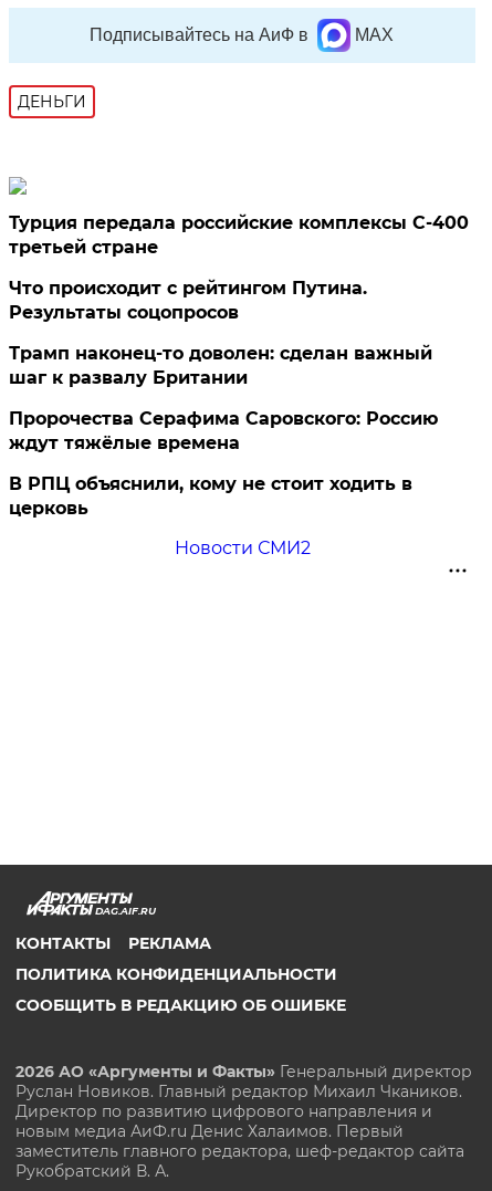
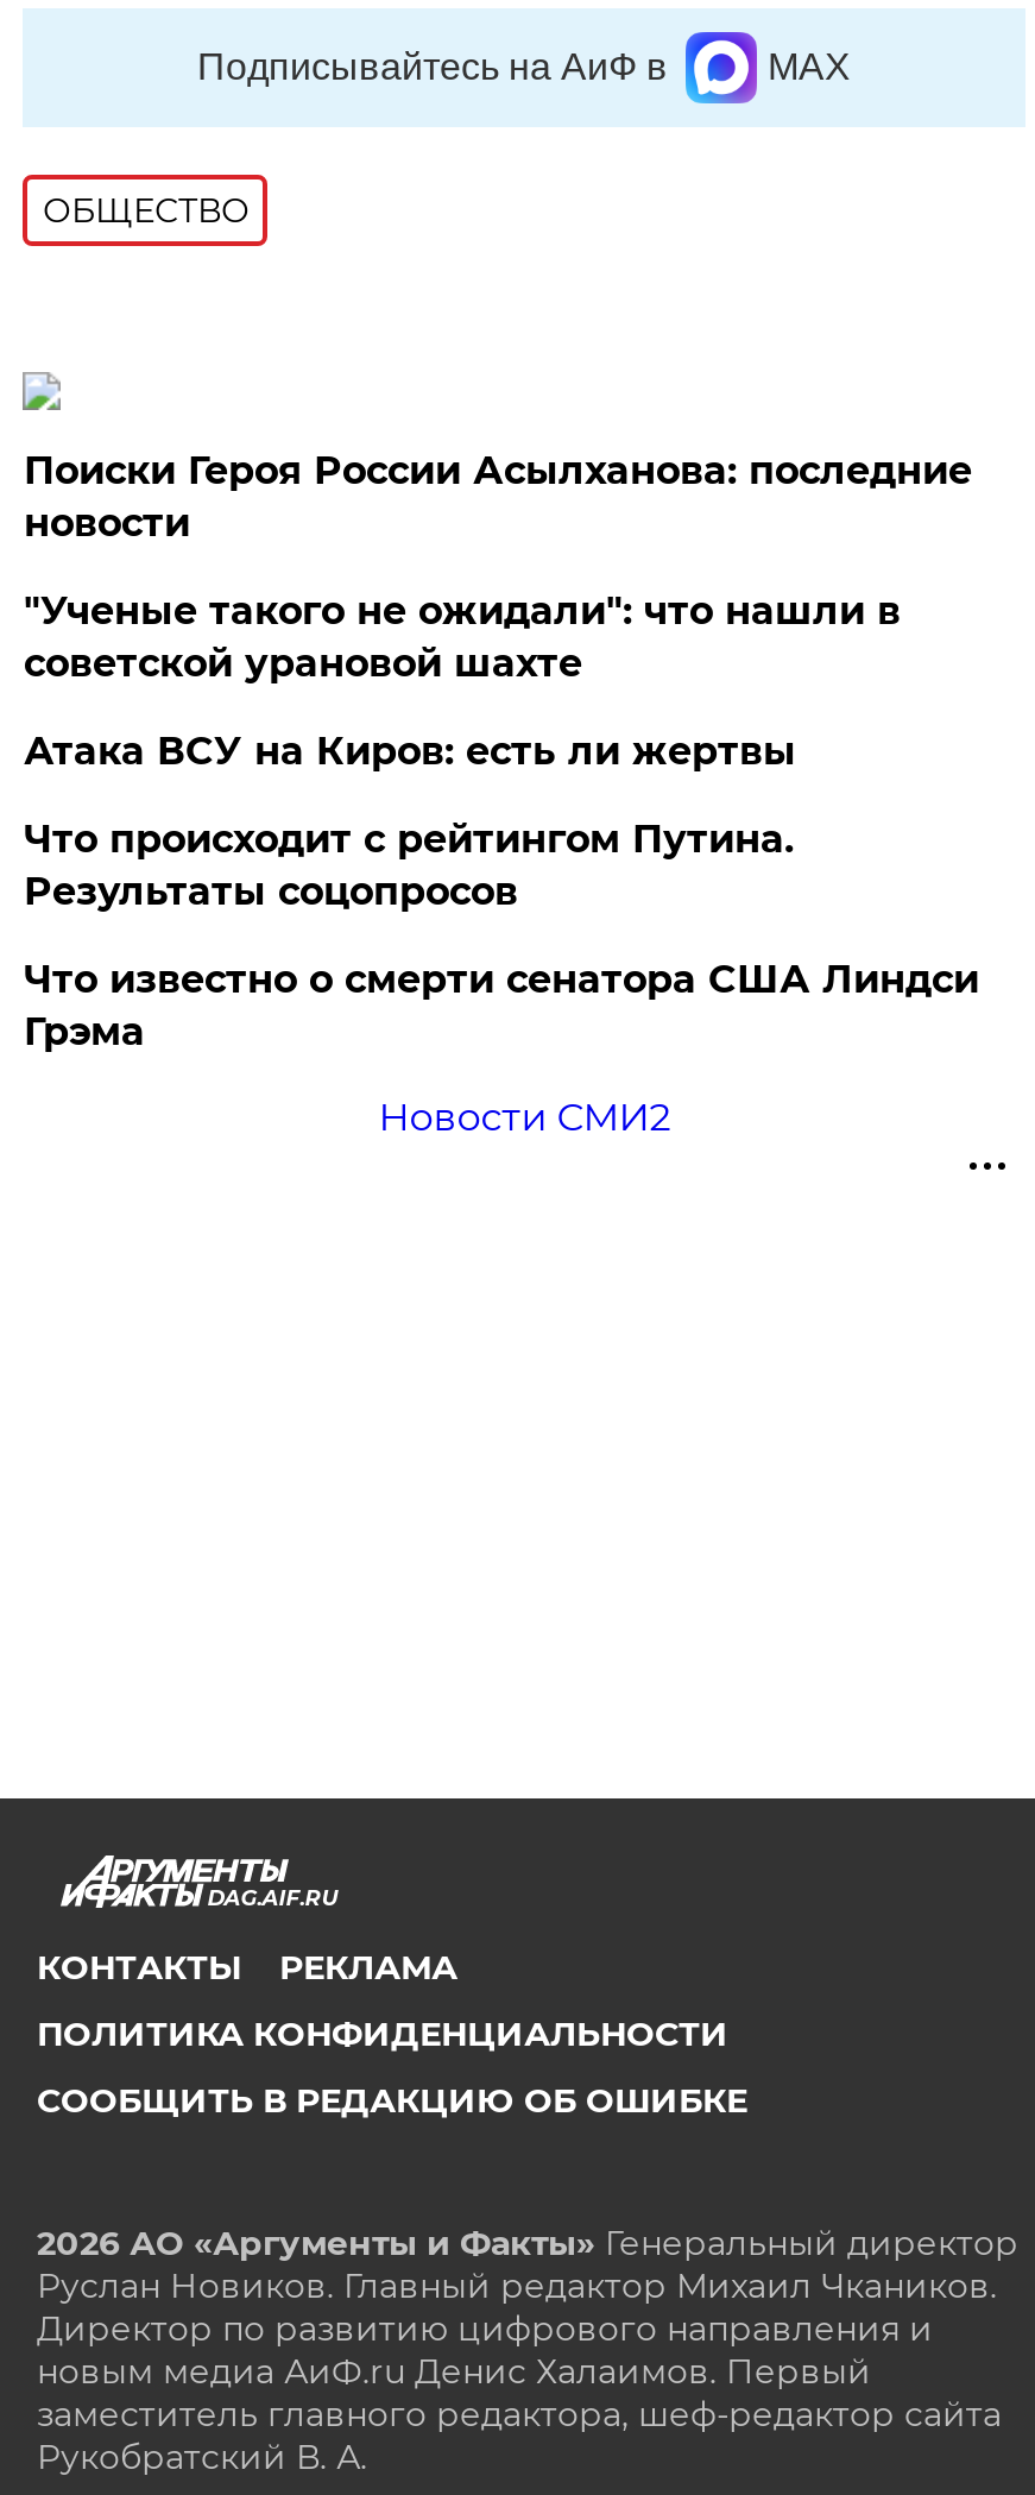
- ДЕНЬГИ
+ ОБЩЕСТВО

- Турция передала российские комплексы С-400
- третьей стране
+ Поиски Героя России Асылханова: последние
+ новости
+ "Ученые такого не ожидали": что нашли в
+ советской урановой шахте
+ Атака ВСУ на Киров: есть ли жертвы

moved down: Что происходит с рейтингом Путина. | Результаты соцопросов

- Трамп наконец-то доволен: сделан важный
- шаг к развалу Британии
- Пророчества Серафима Саровского: Россию
- ждут тяжёлые времена
- В РПЦ объяснили, кому не стоит ходить в
- церковь
+ Что известно о смерти сенатора США Линдси
+ Грэма
